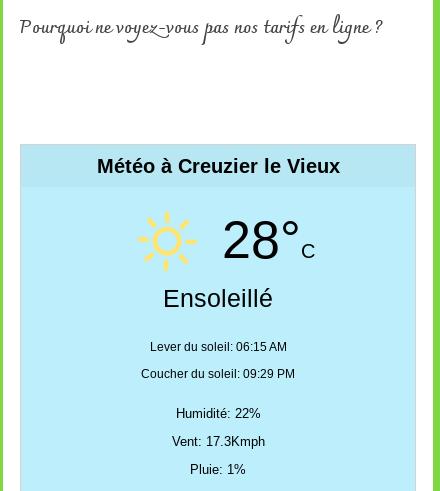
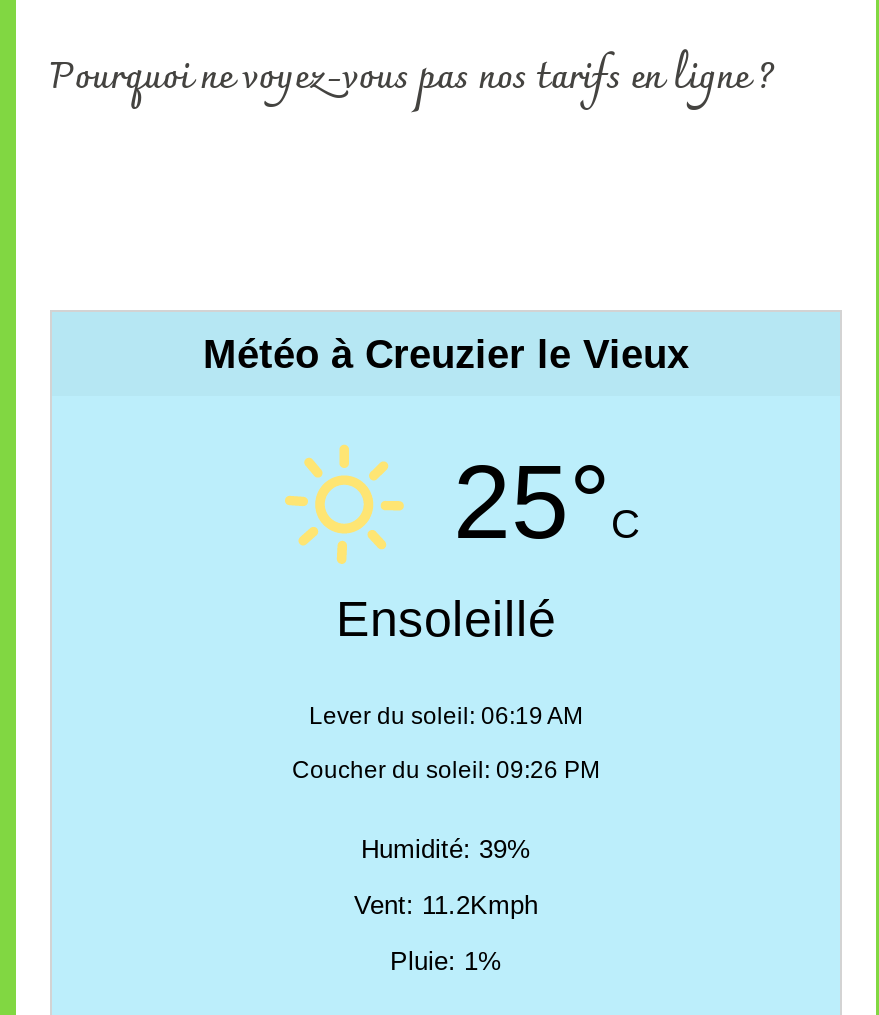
- 28°C
+ 25°C

- Lever du soleil: 06:15 AM
+ Lever du soleil: 06:19 AM

- Coucher du soleil: 09:29 PM
+ Coucher du soleil: 09:26 PM

- Humidité: 22%
+ Humidité: 39%

- Vent: 17.3Kmph
+ Vent: 11.2Kmph
